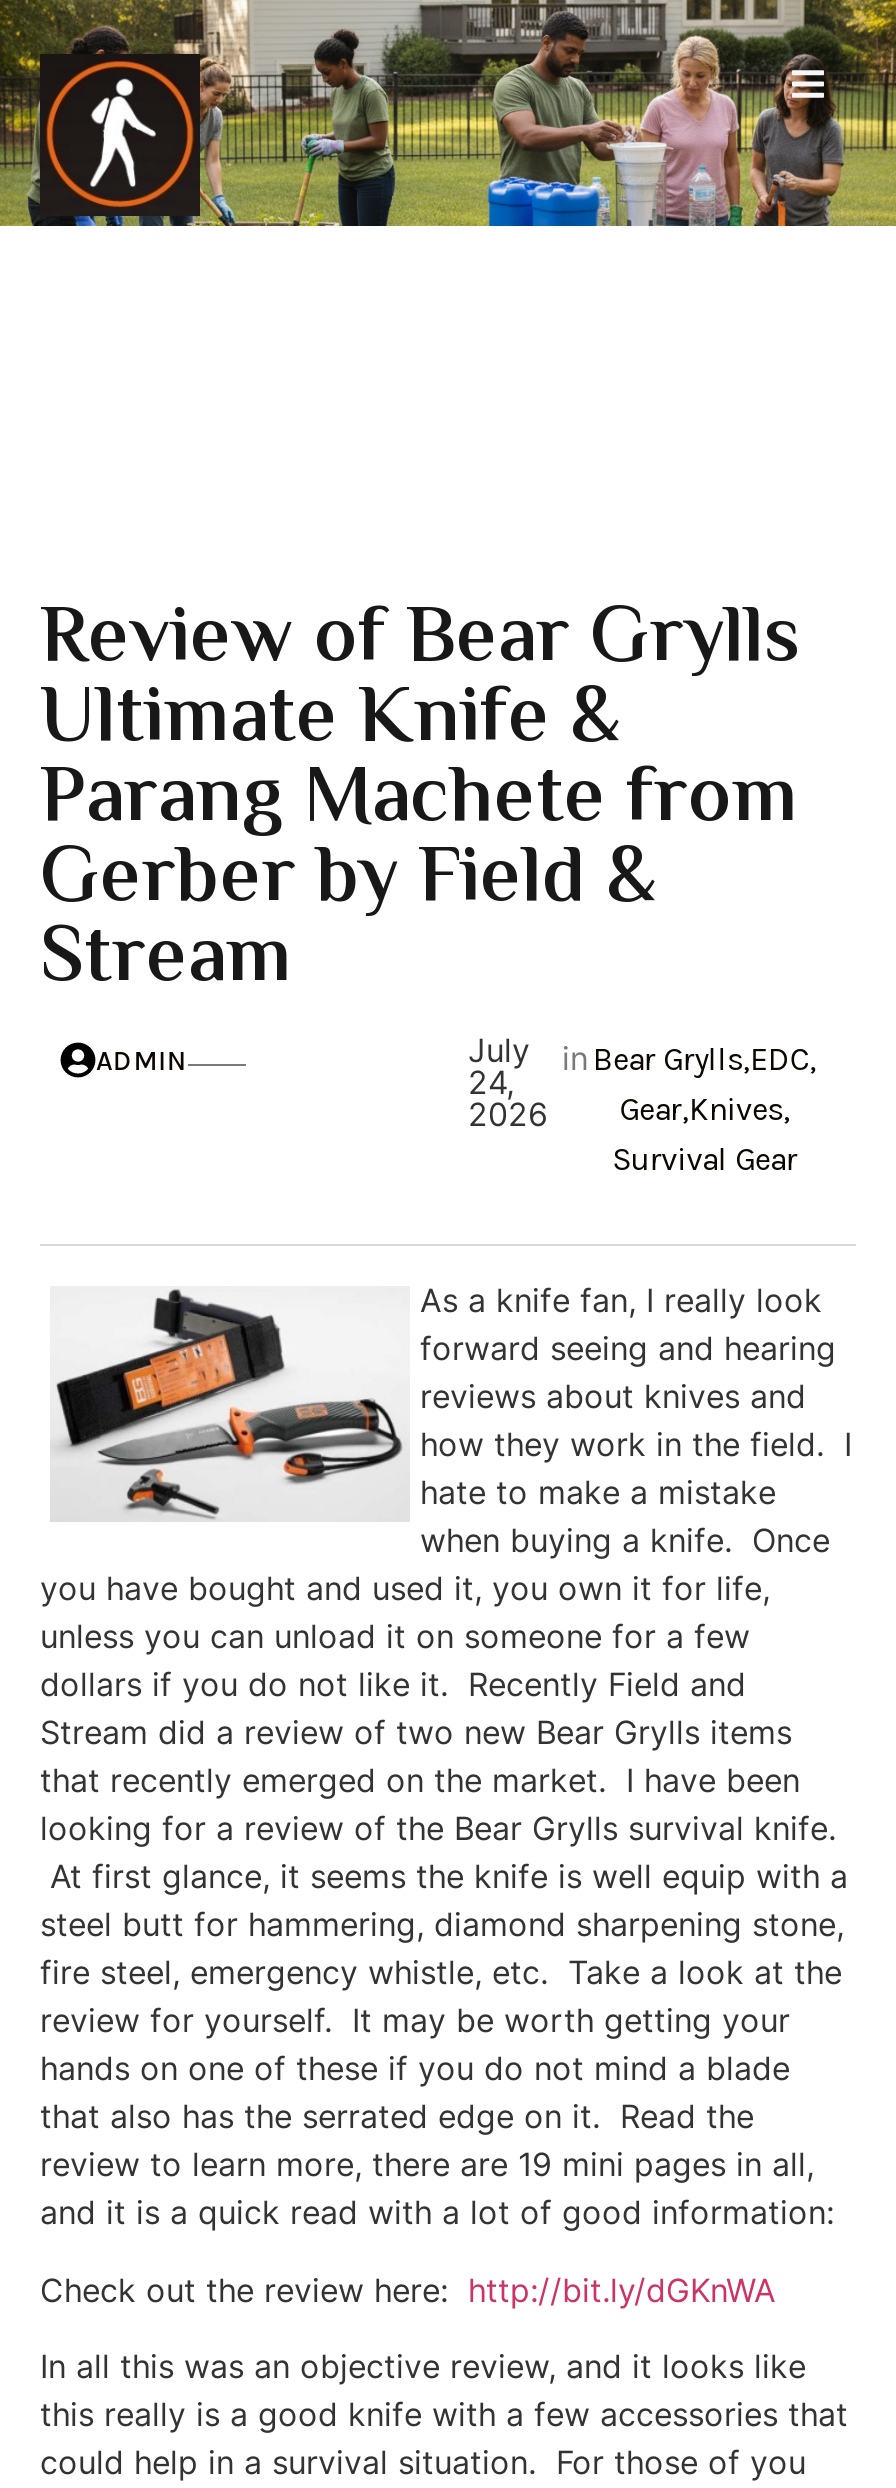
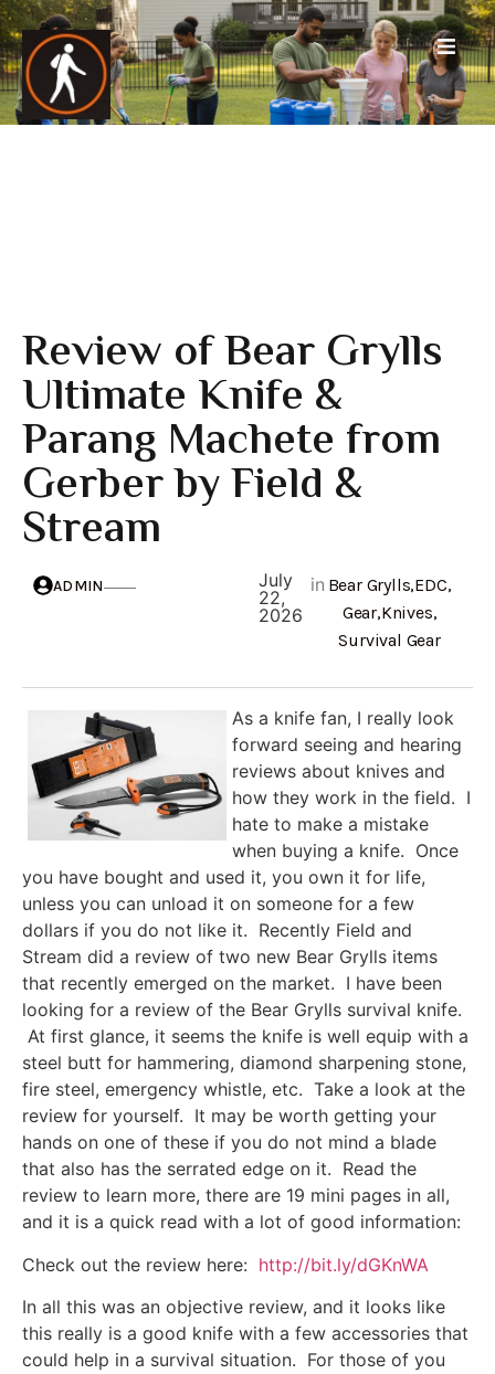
- 24,
+ 22,
